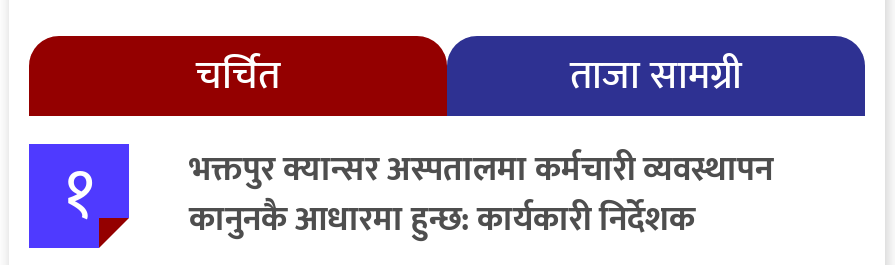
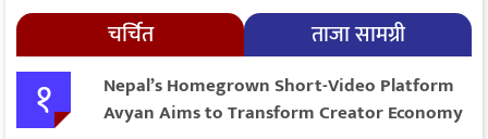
- भक्तपुर क्यान्सर अस्पतालमा कर्मचारी व्यवस्थापन
- कानुनकै आधारमा हुन्छ: कार्यकारी निर्देशक
+ Nepal’s Homegrown Short-Video Platform
+ Avyan Aims to Transform Creator Economy
